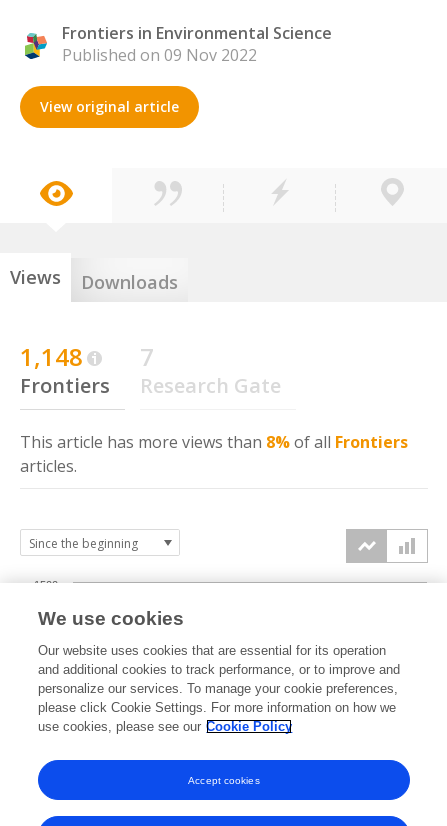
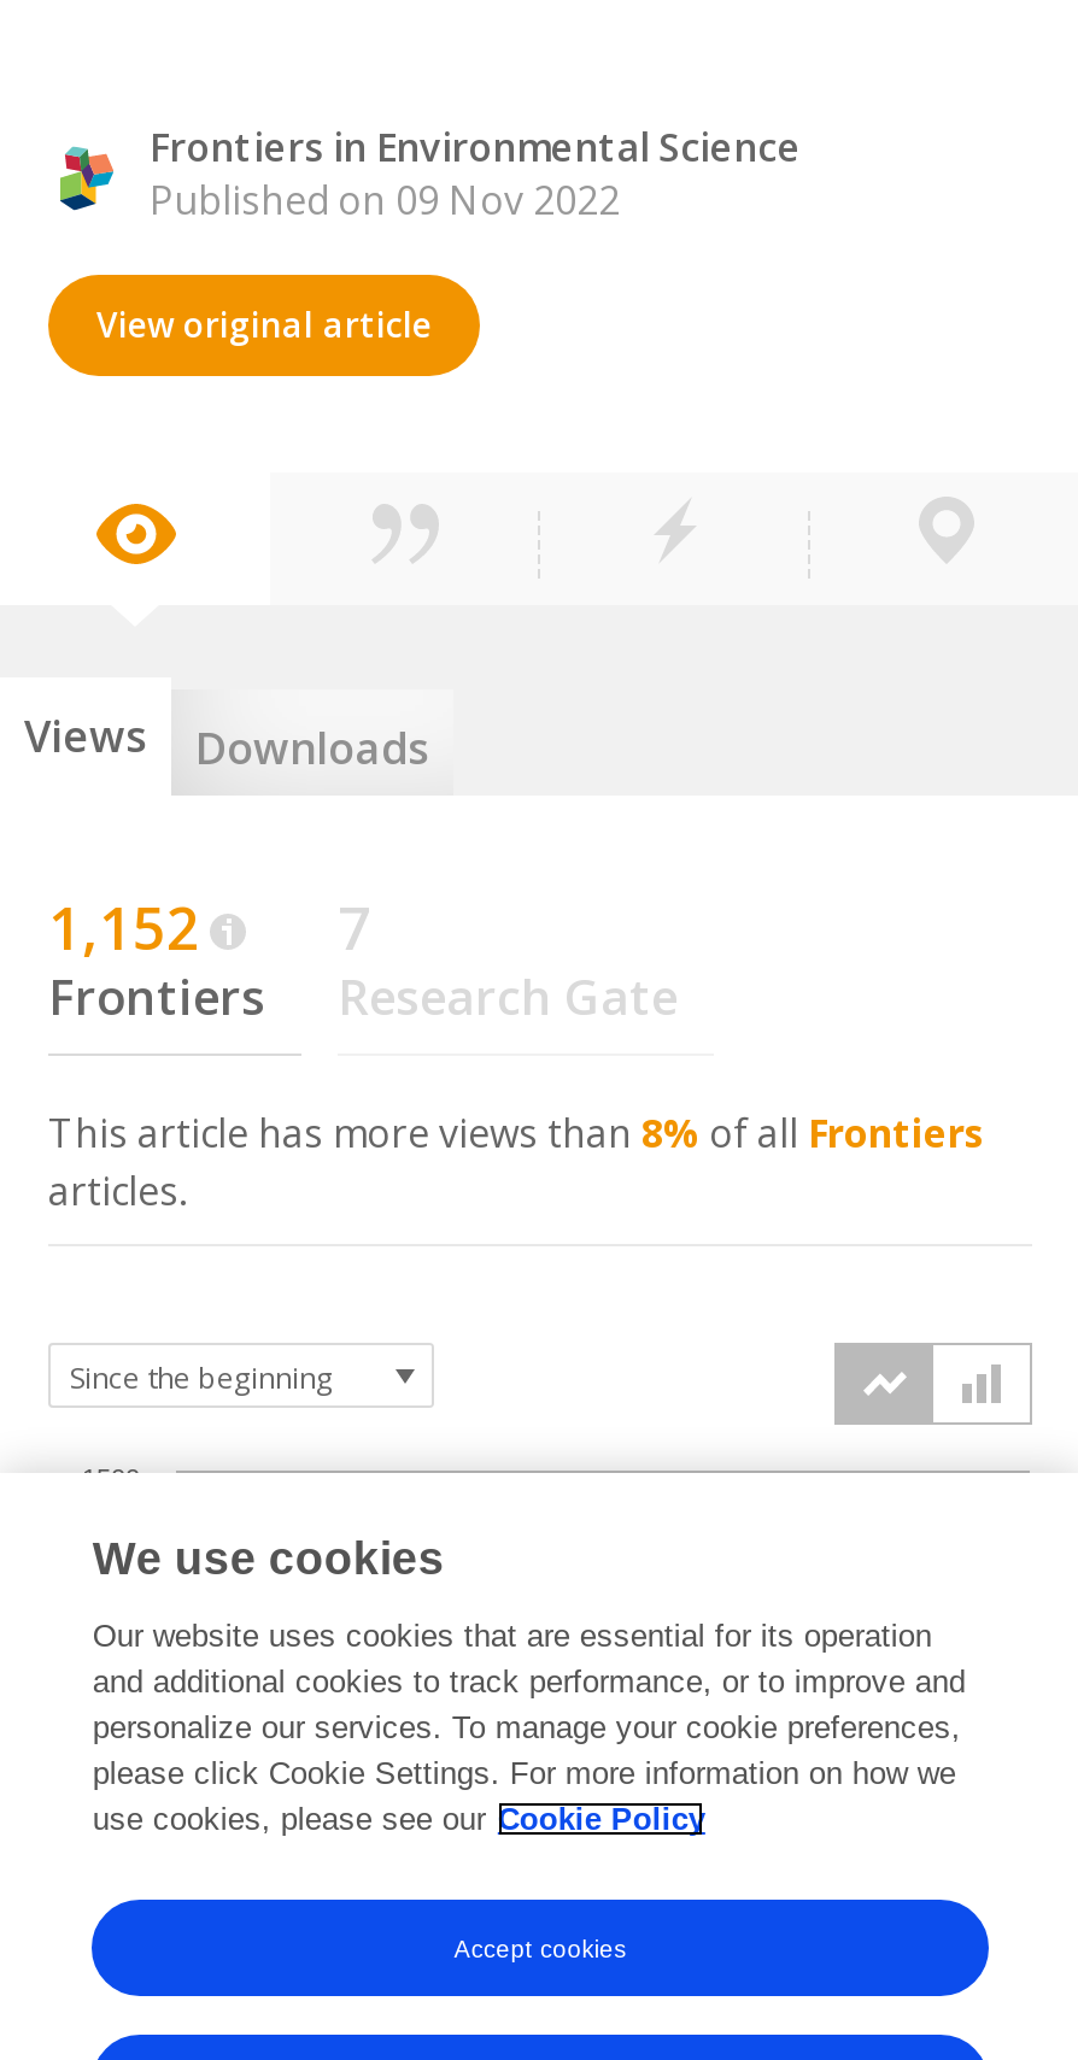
- 1,148
+ 1,152
